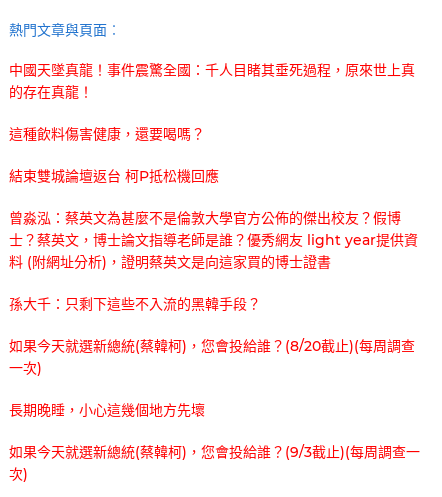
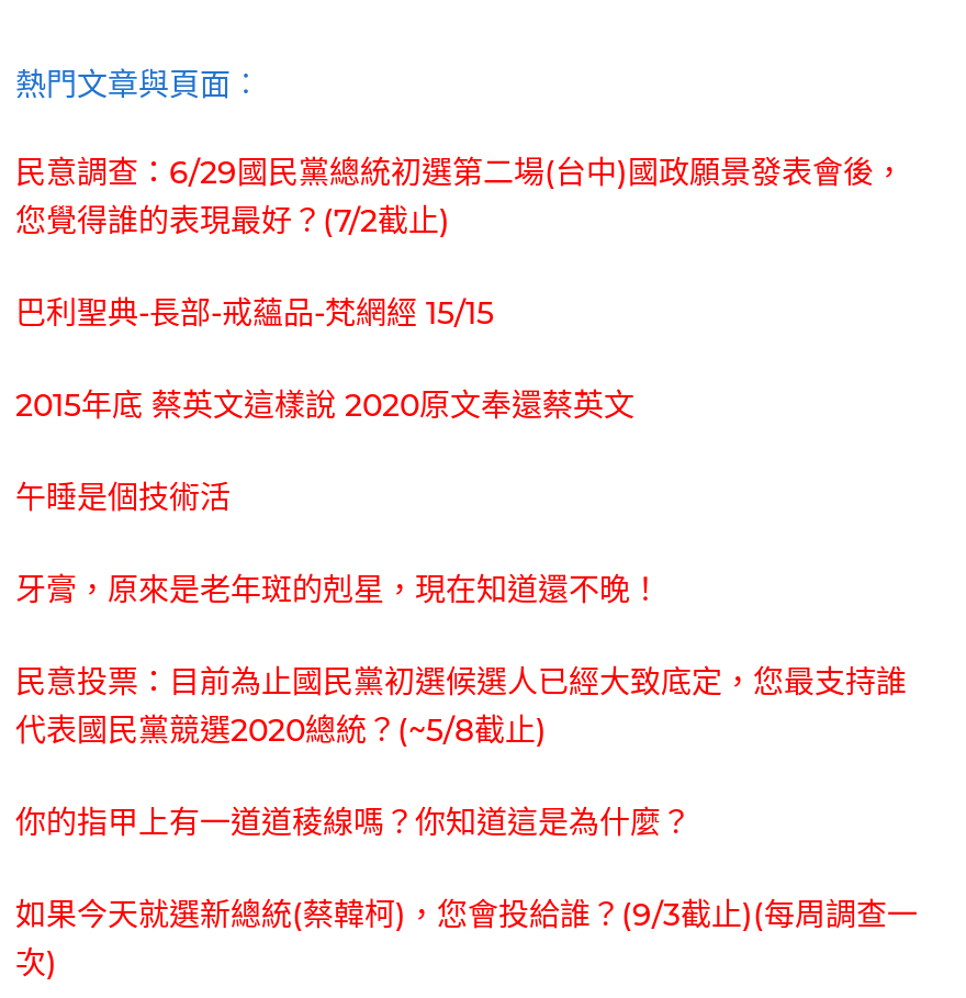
- 中國天墜真龍！事件震驚全國：千人目睹其垂死過程，原來世上真
- 的存在真龍！
+ 民意調查：6/29國民黨總統初選第二場(台中)國政願景發表會後，
+ 您覺得誰的表現最好？(7/2截止)

- 這種飲料傷害健康，還要喝嗎？
+ 巴利聖典-長部-戒蘊品-梵網經 15/15

- 結束雙城論壇返台 柯P抵松機回應
+ 2015年底 蔡英文這樣說 2020原文奉還蔡英文

- 曾淼泓：蔡英文為甚麼不是倫敦大學官方公佈的傑出校友？假博
- 士？蔡英文，博士論文指導老師是誰？優秀網友 light year提供資
- 料 (附網址分析)，證明蔡英文是向這家買的博士證書
+ 午睡是個技術活

- 孫大千：只剩下這些不入流的黑韓手段？
+ 牙膏，原來是老年斑的剋星，現在知道還不晚！

- 如果今天就選新總統(蔡韓柯)，您會投給誰？(8/20截止)(每周調查
- 一次)
+ 民意投票：目前為止國民黨初選候選人已經大致底定，您最支持誰
+ 代表國民黨競選2020總統？(~5/8截止)

- 長期晚睡，小心這幾個地方先壞
+ 你的指甲上有一道道稜線嗎？你知道這是為什麼？
